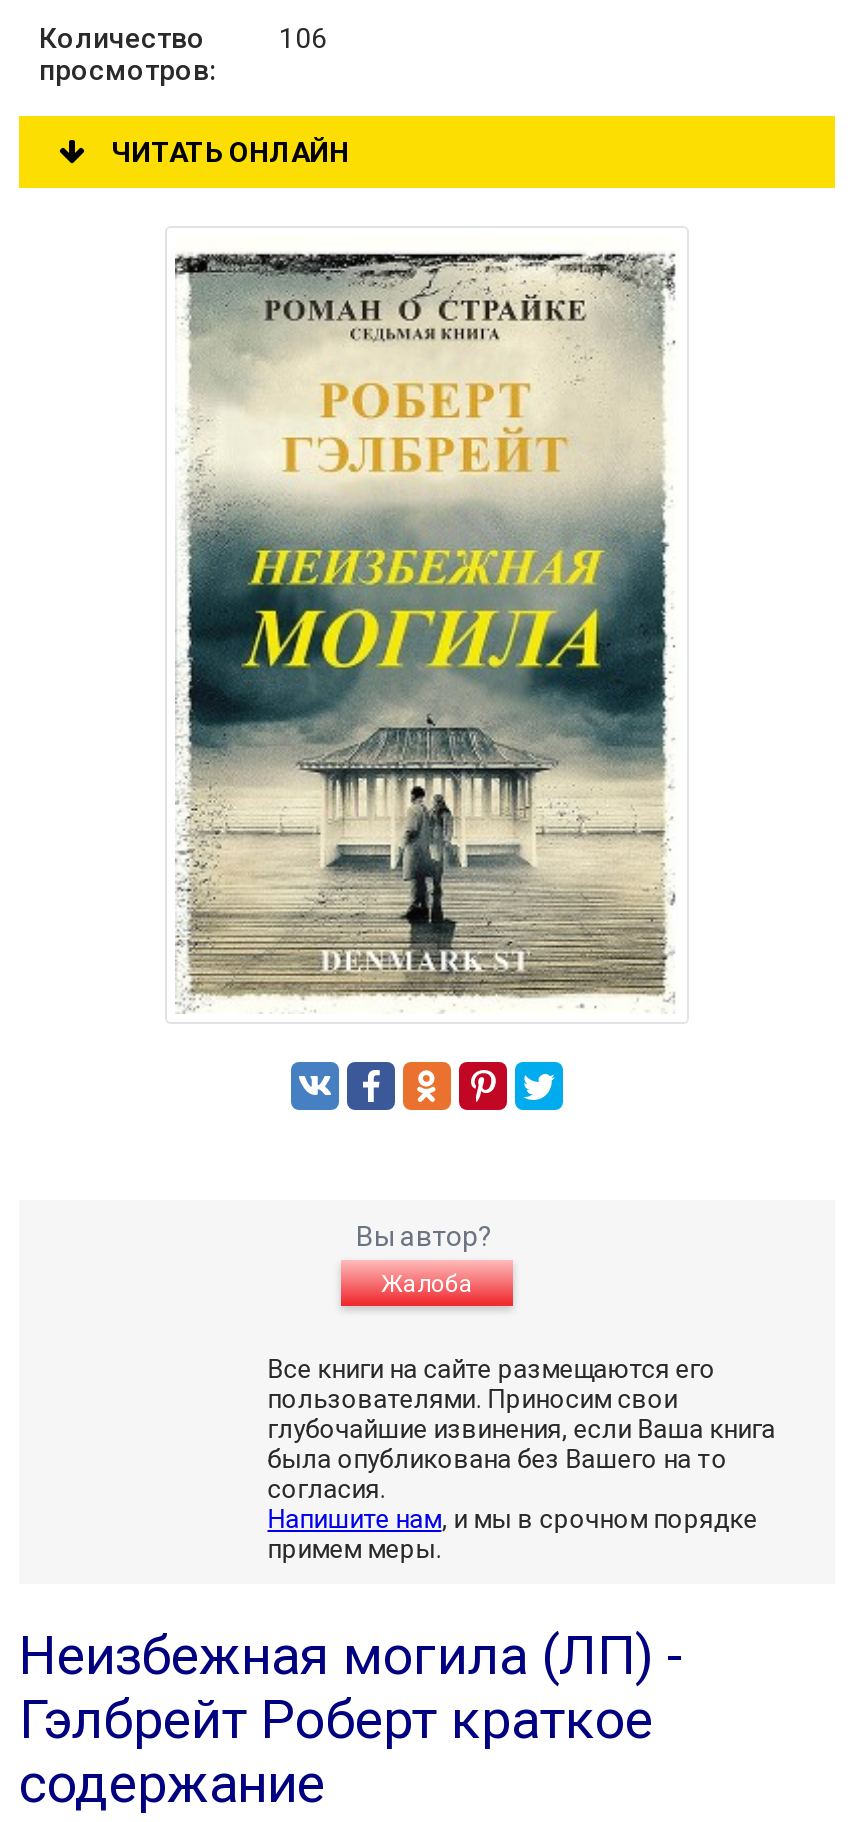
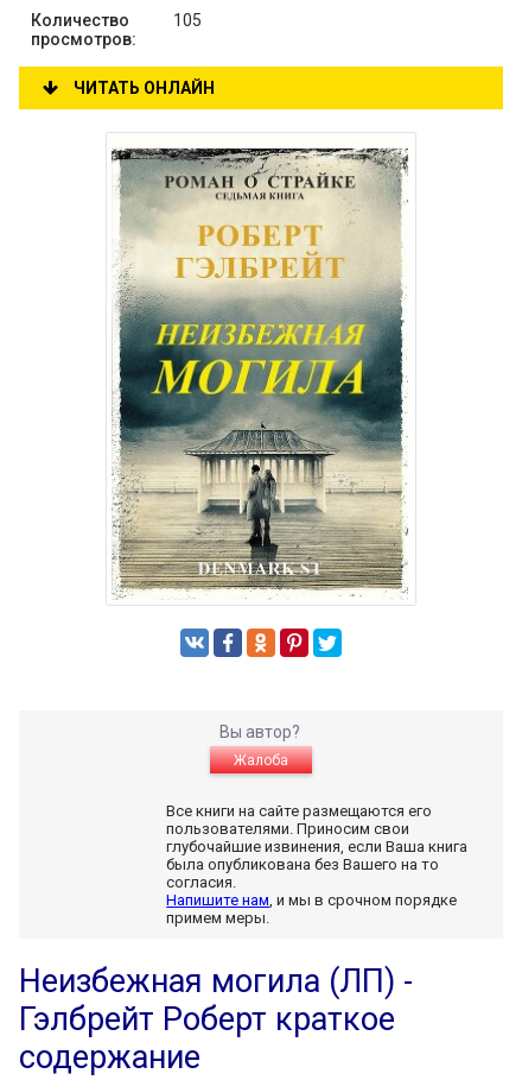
- 106
+ 105
